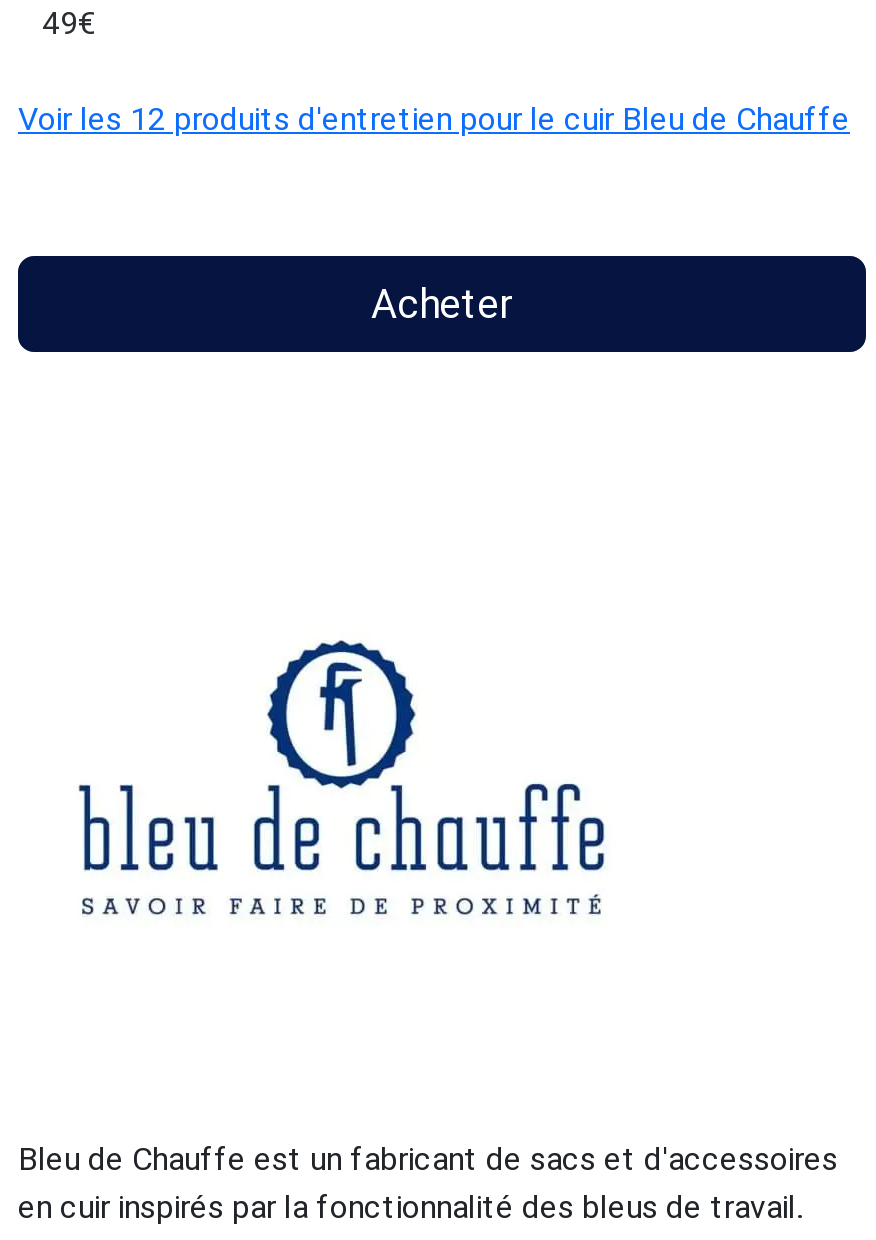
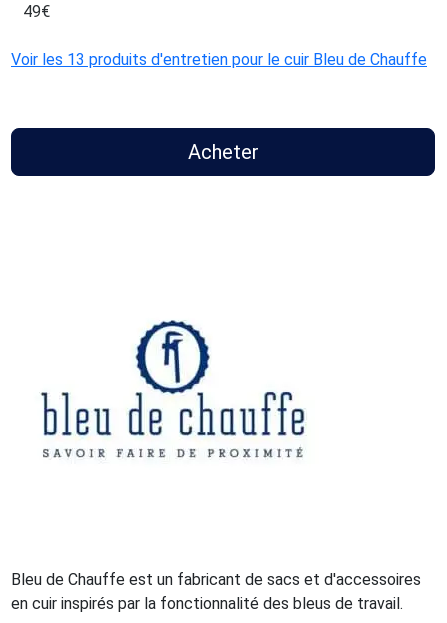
- Voir les 12 produits d'entretien pour le cuir Bleu de Chauffe
+ Voir les 13 produits d'entretien pour le cuir Bleu de Chauffe
